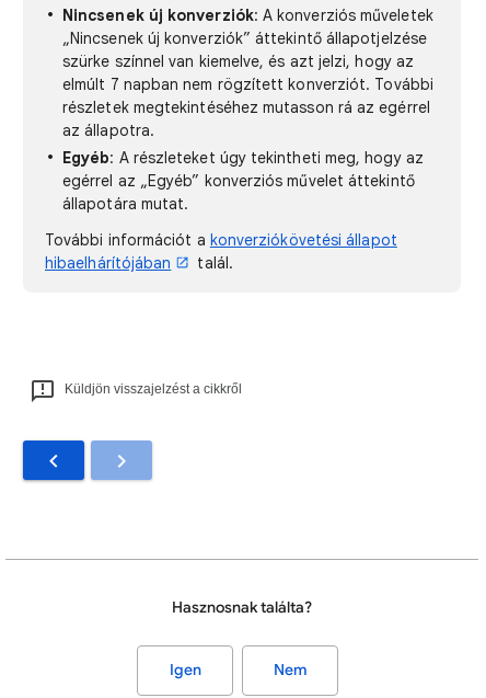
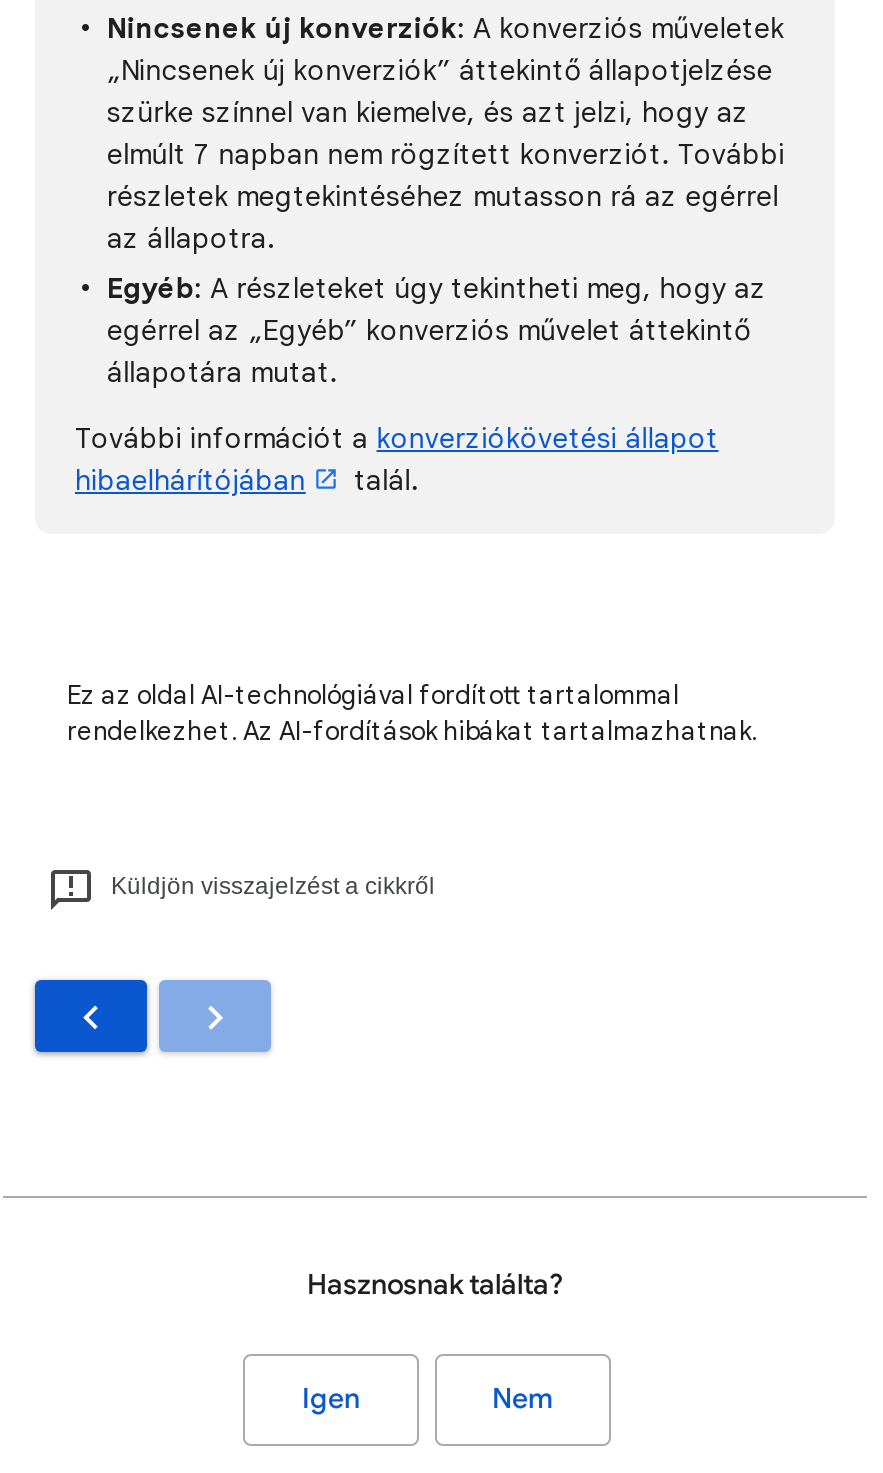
+ Ez az oldal AI-technológiával fordított tartalommal
+ rendelkezhet. Az AI-fordítások hibákat tartalmazhatnak.
